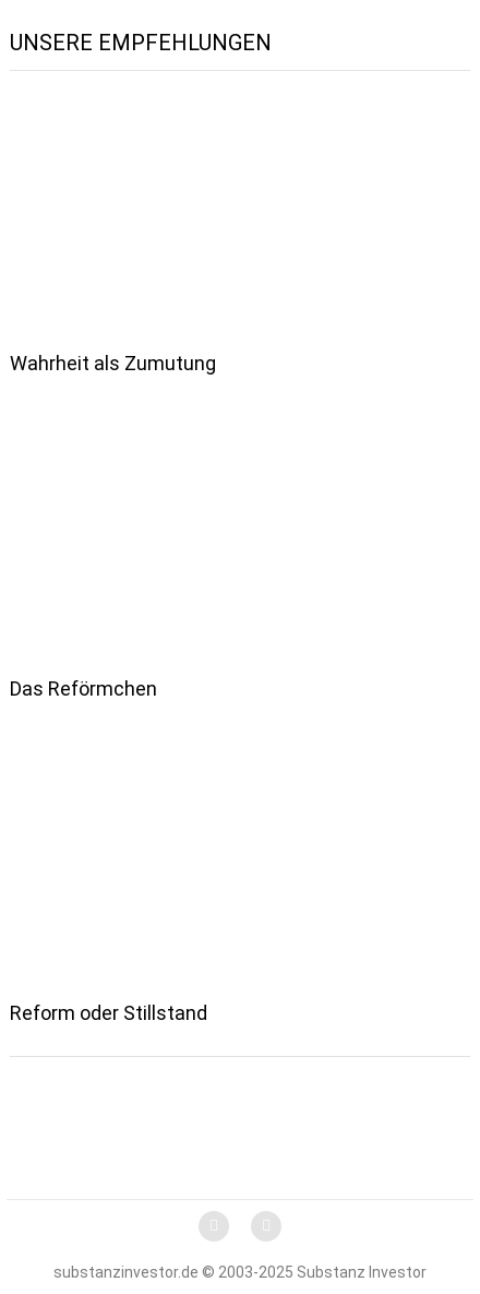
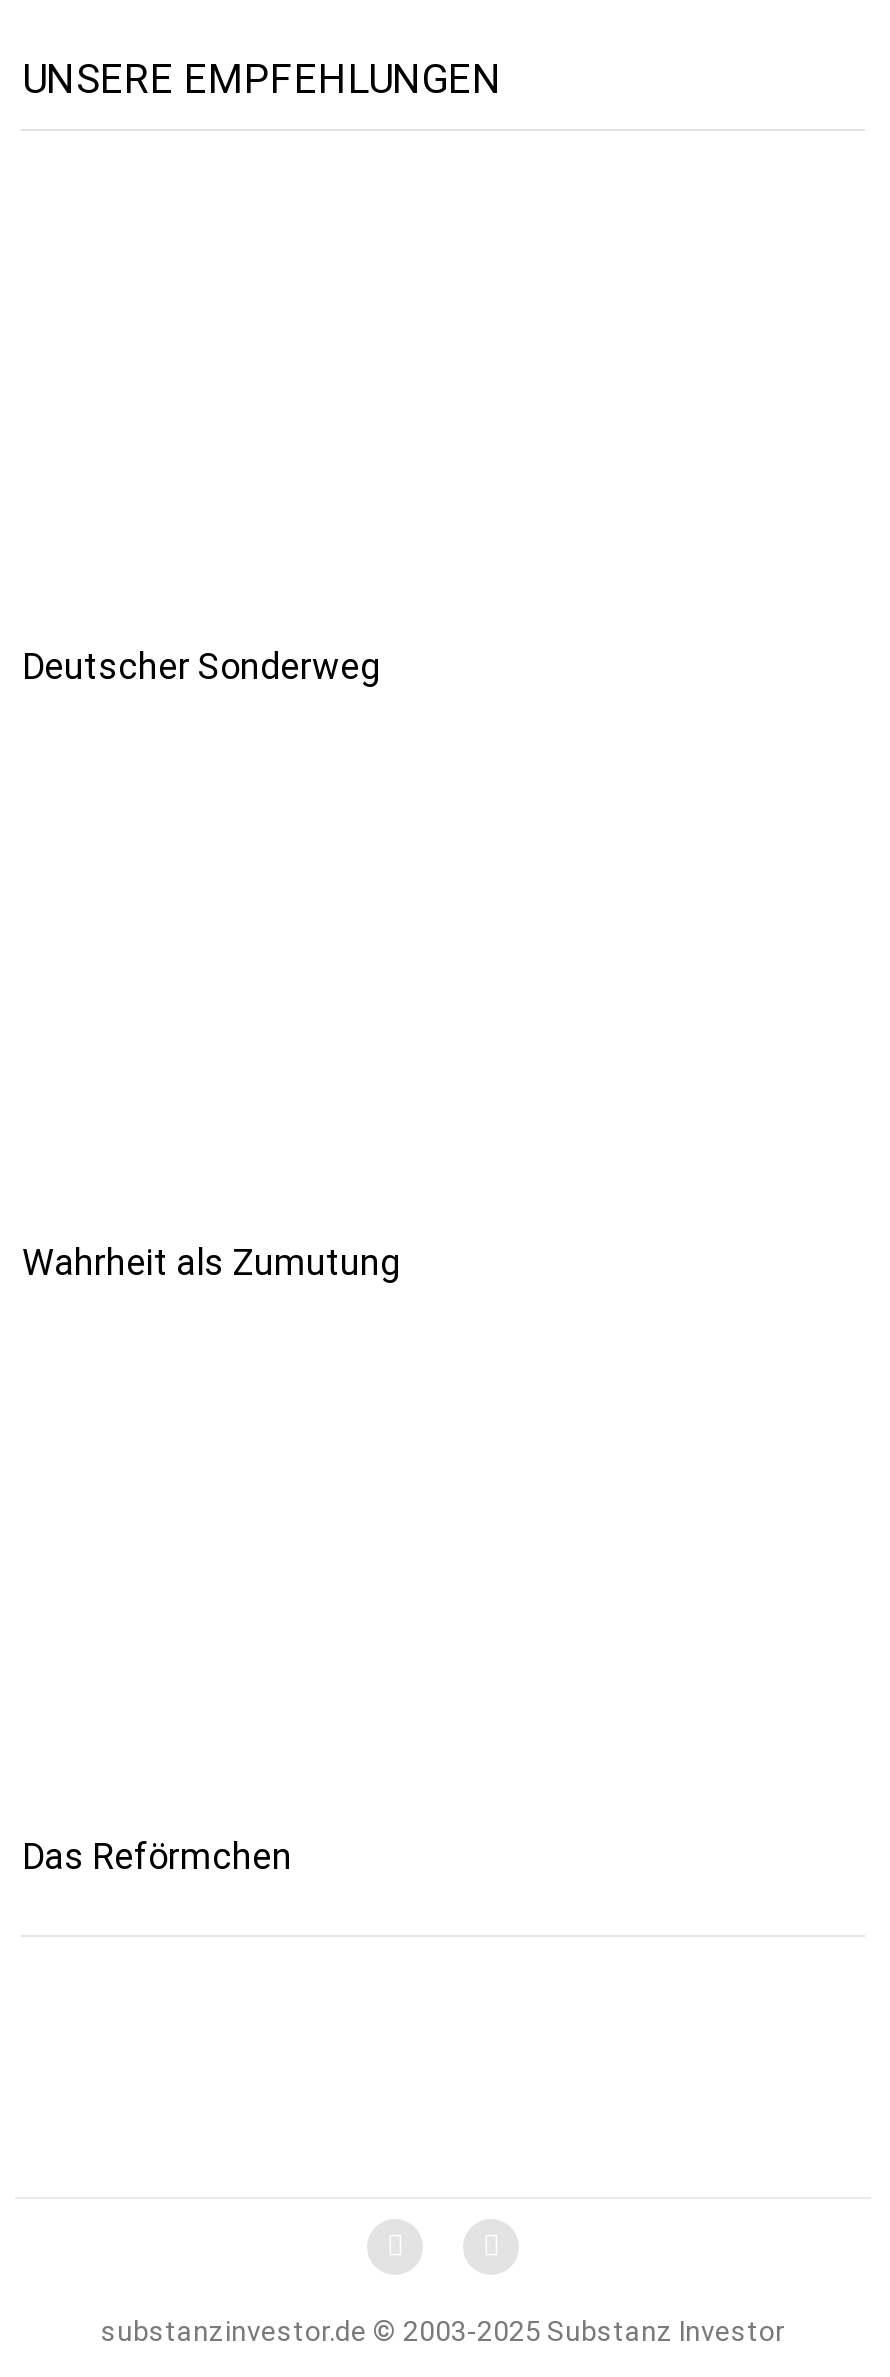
+ Deutscher Sonderweg

moved down: Wahrheit als Zumutung | Das Reförmchen

- Reform oder Stillstand
